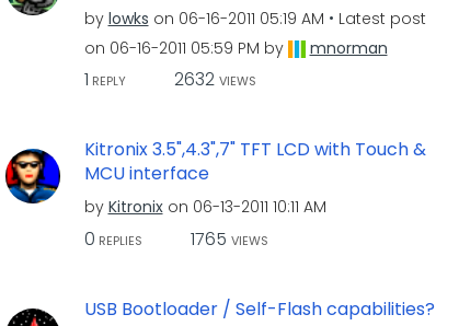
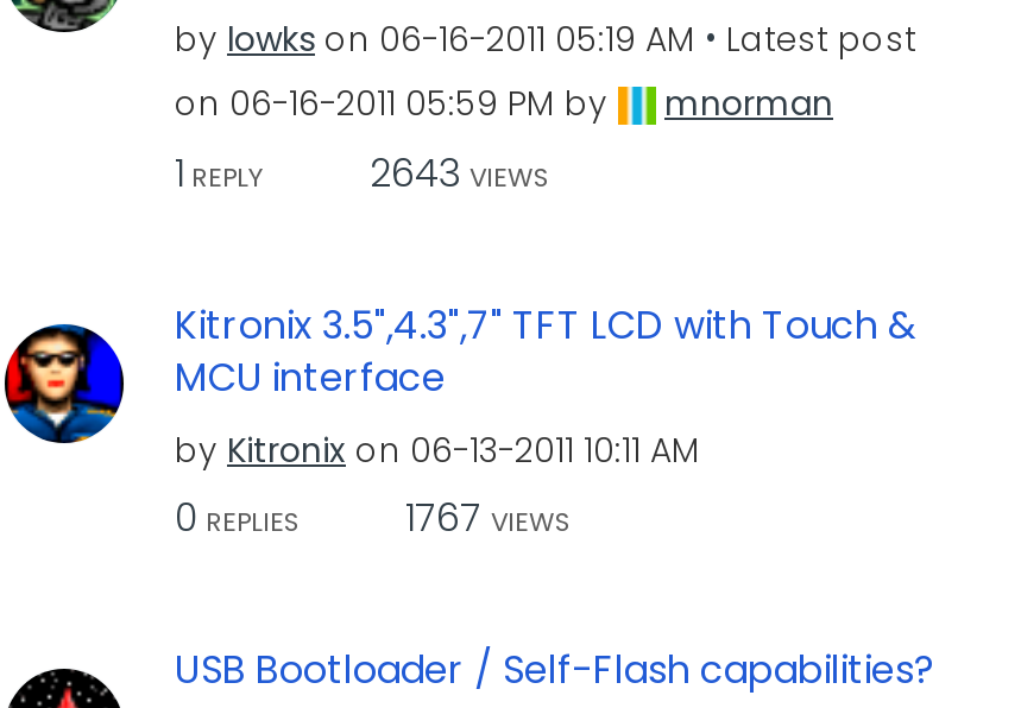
- 1 REPLY 2632 VIEWS
+ 1 REPLY 2643 VIEWS

- 1765 VIEWS
+ 1767 VIEWS
